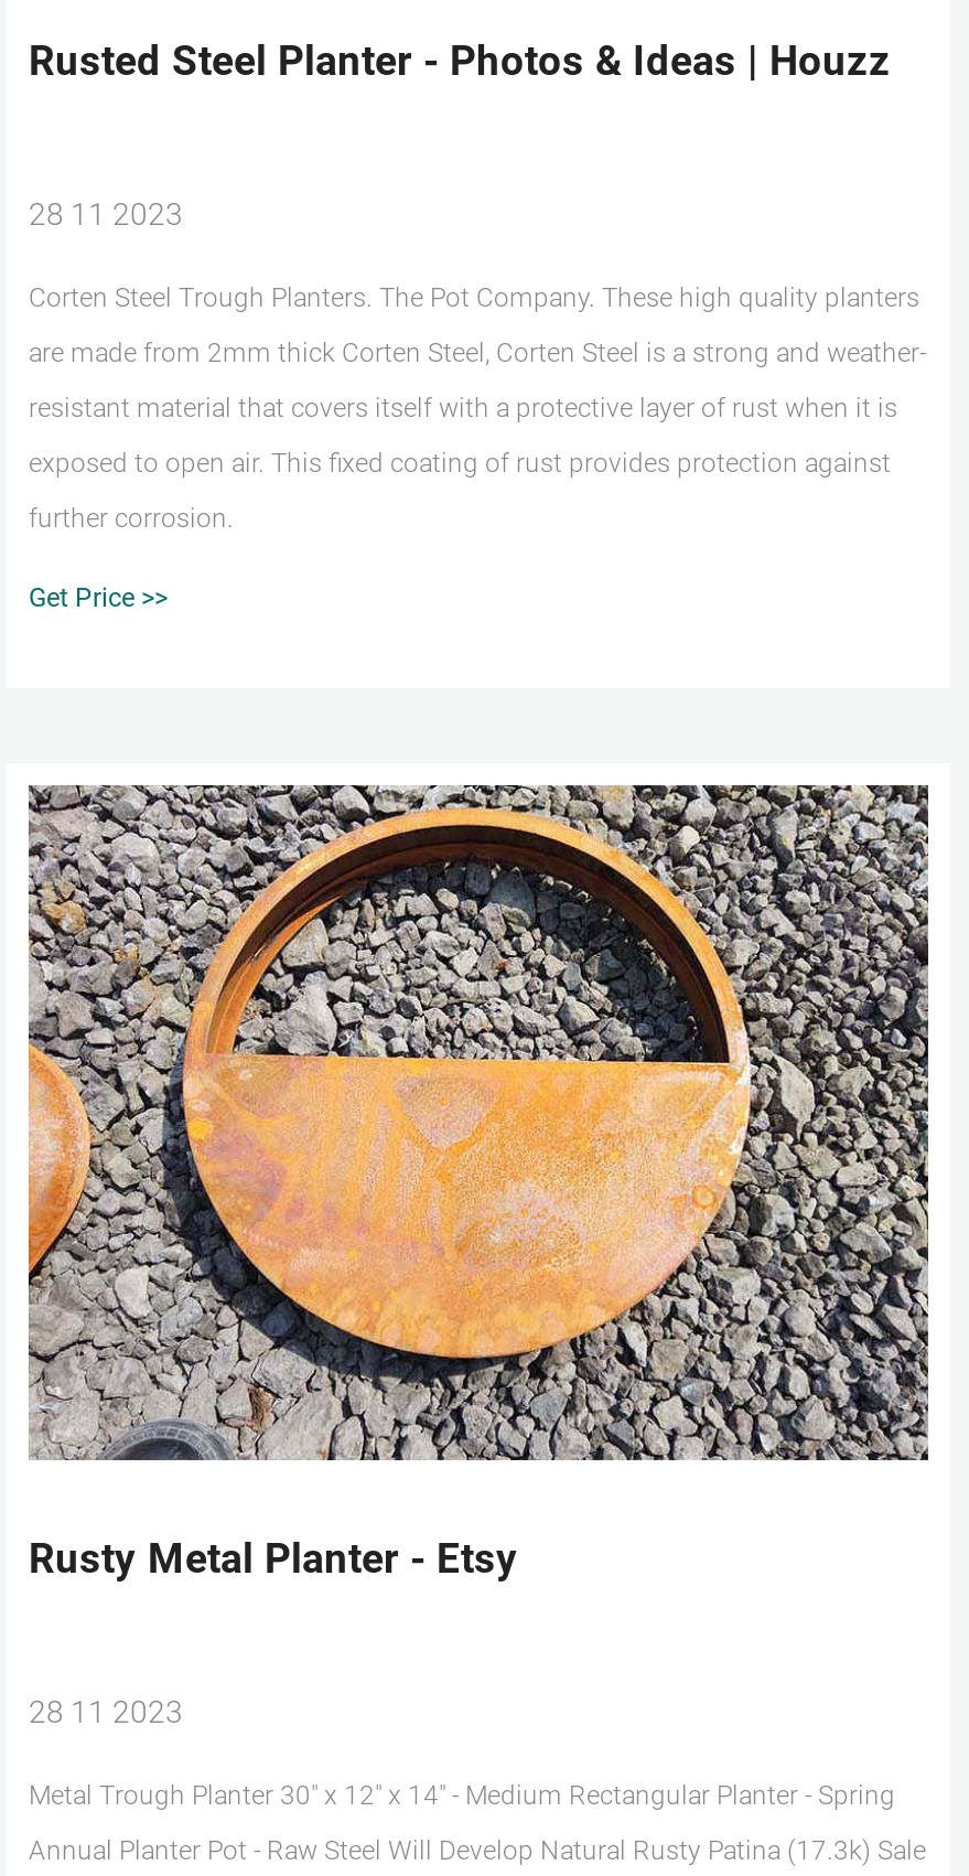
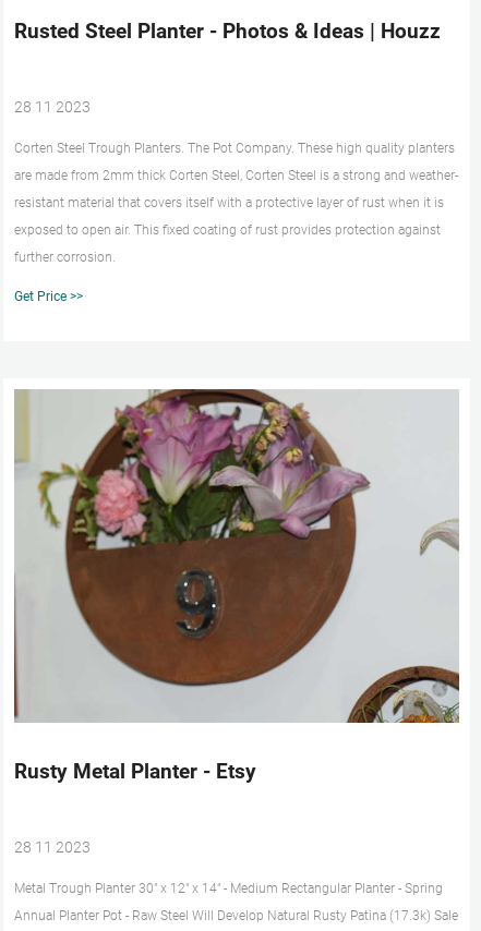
- [image]
+ [image]
